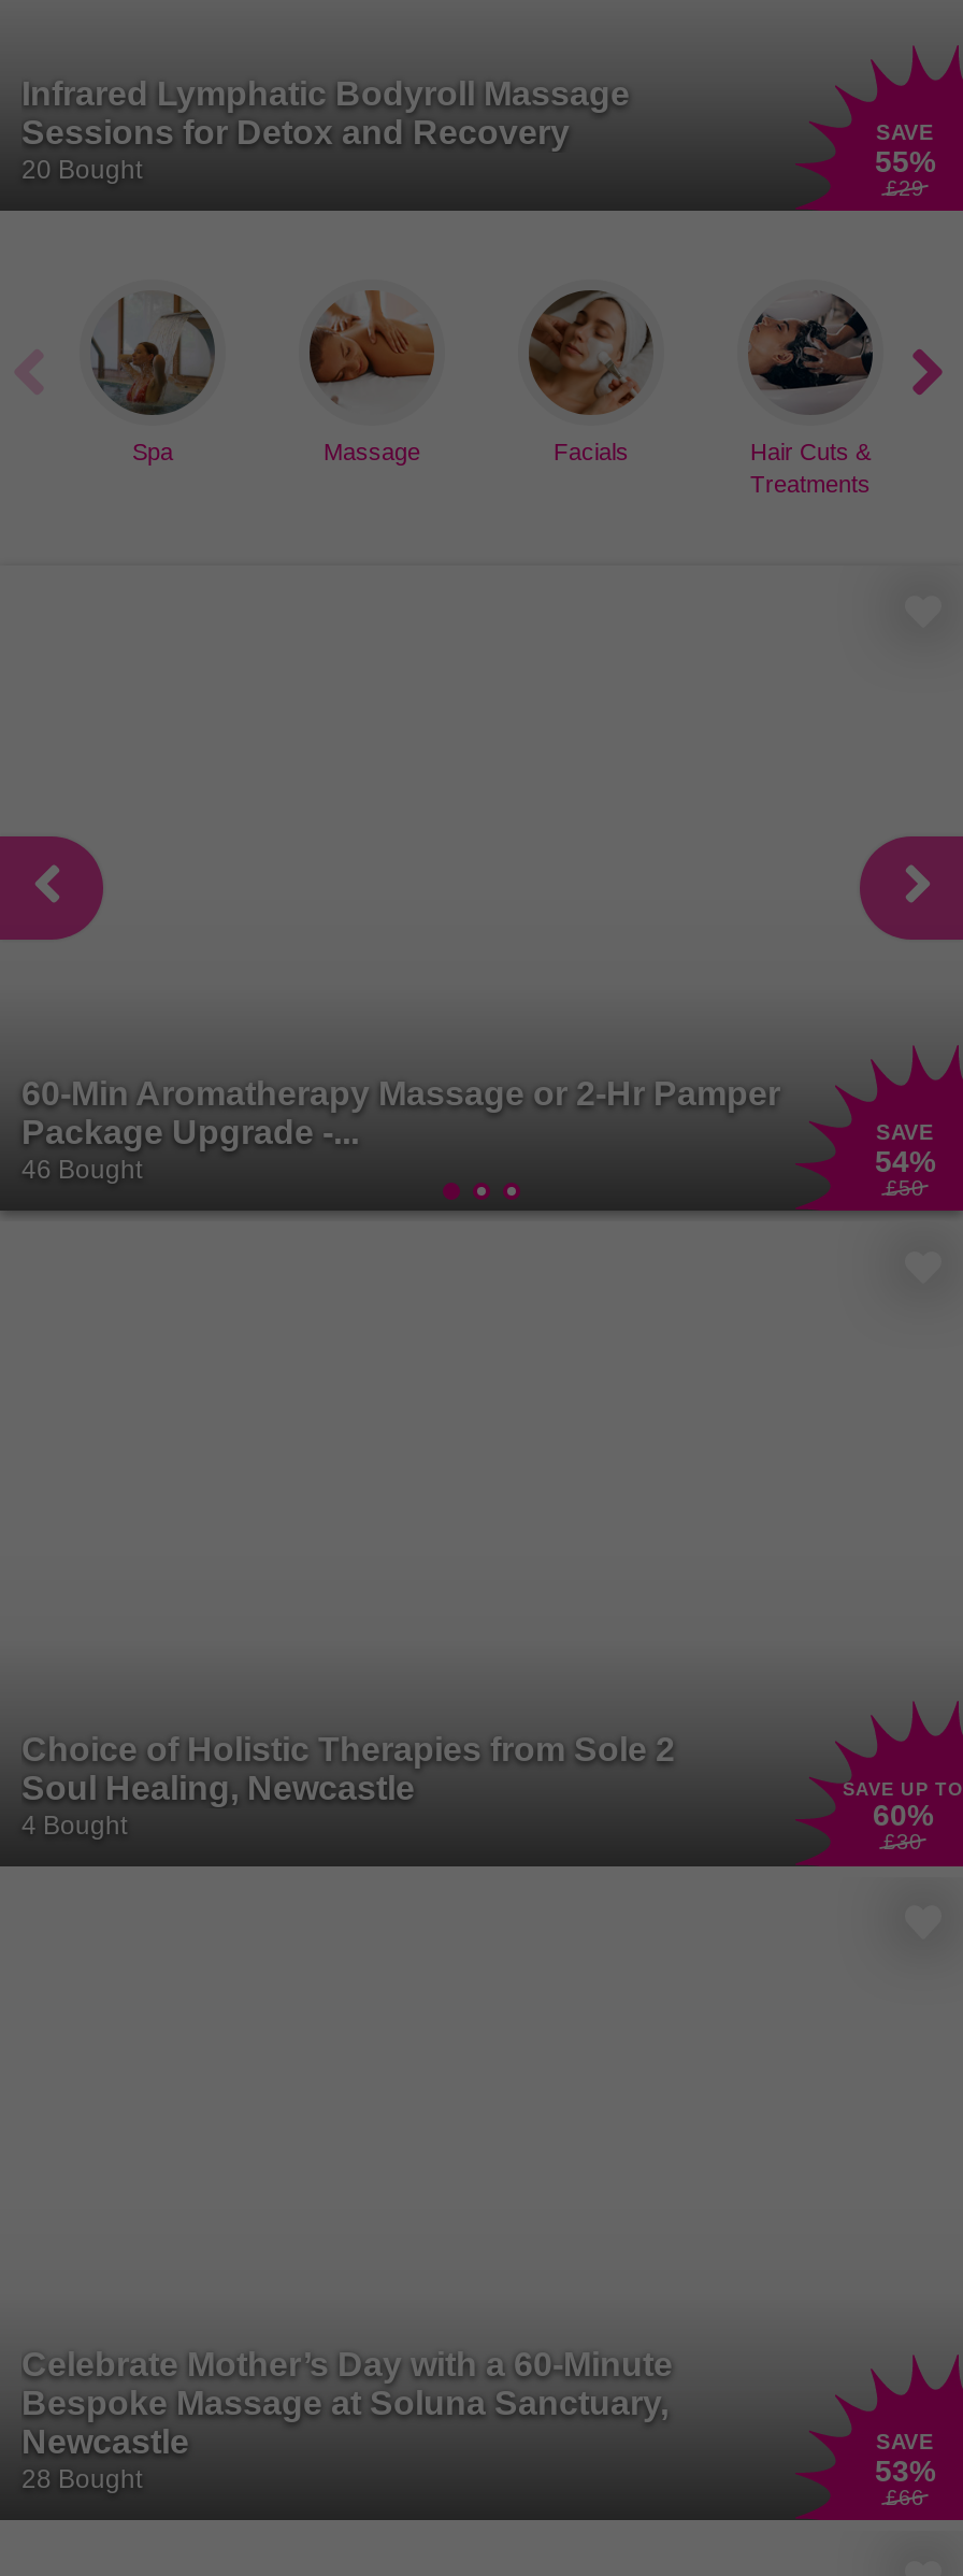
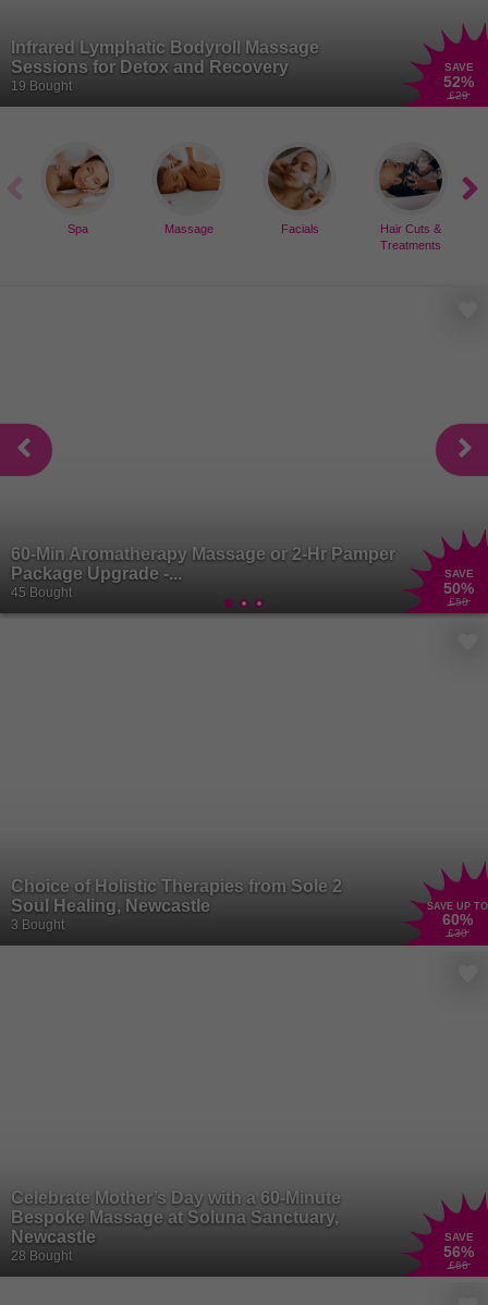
- 20 Bought
+ 19 Bought

- 55%
+ 52%

- [image]
+ [image]

- 46 Bought
+ 45 Bought

- 54%
+ 50%

- 4 Bought
+ 3 Bought

- 53%
+ 56%
